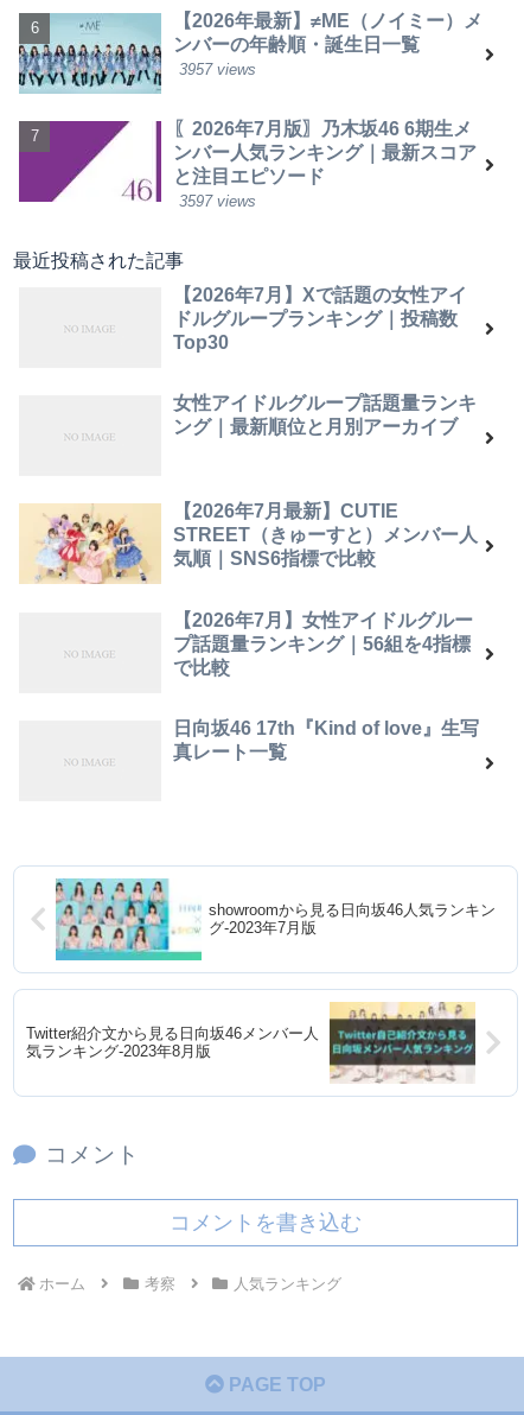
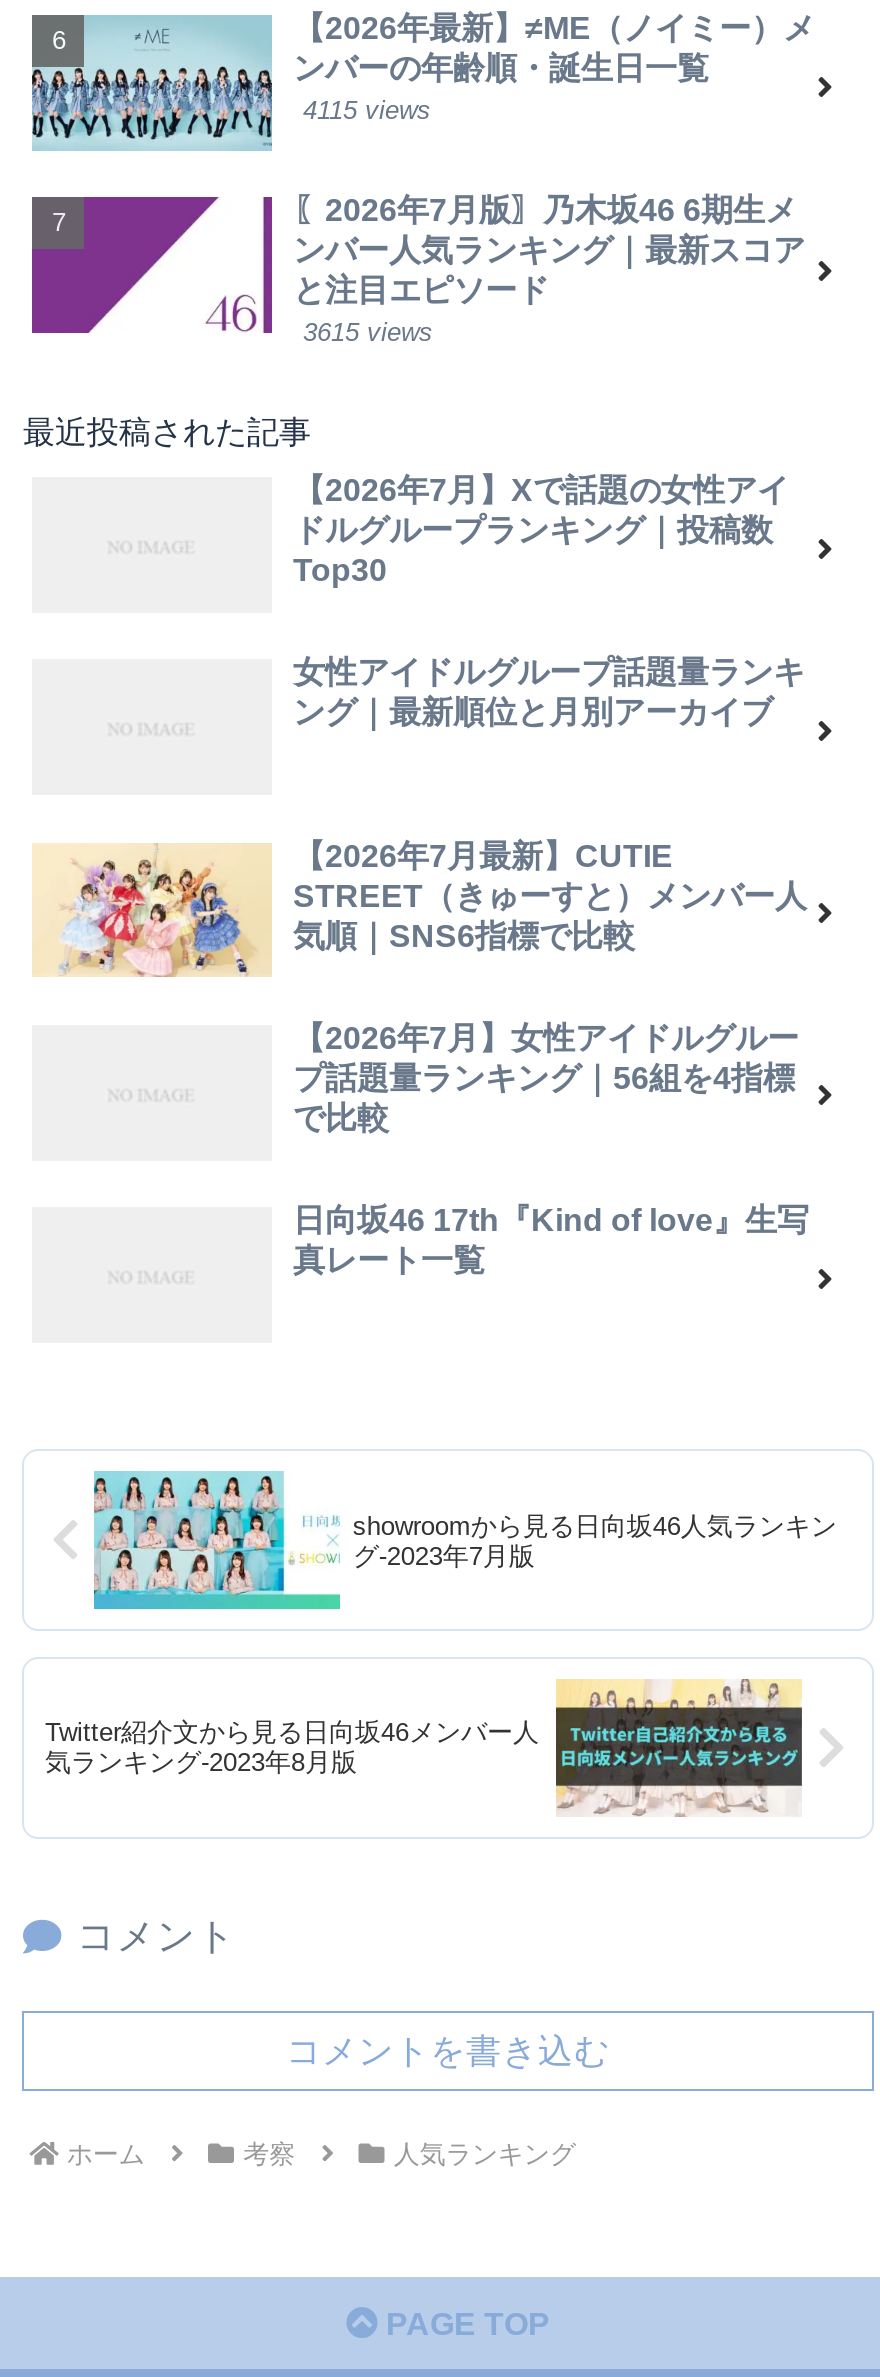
- 3957 views
+ 4115 views

- 3597 views
+ 3615 views
